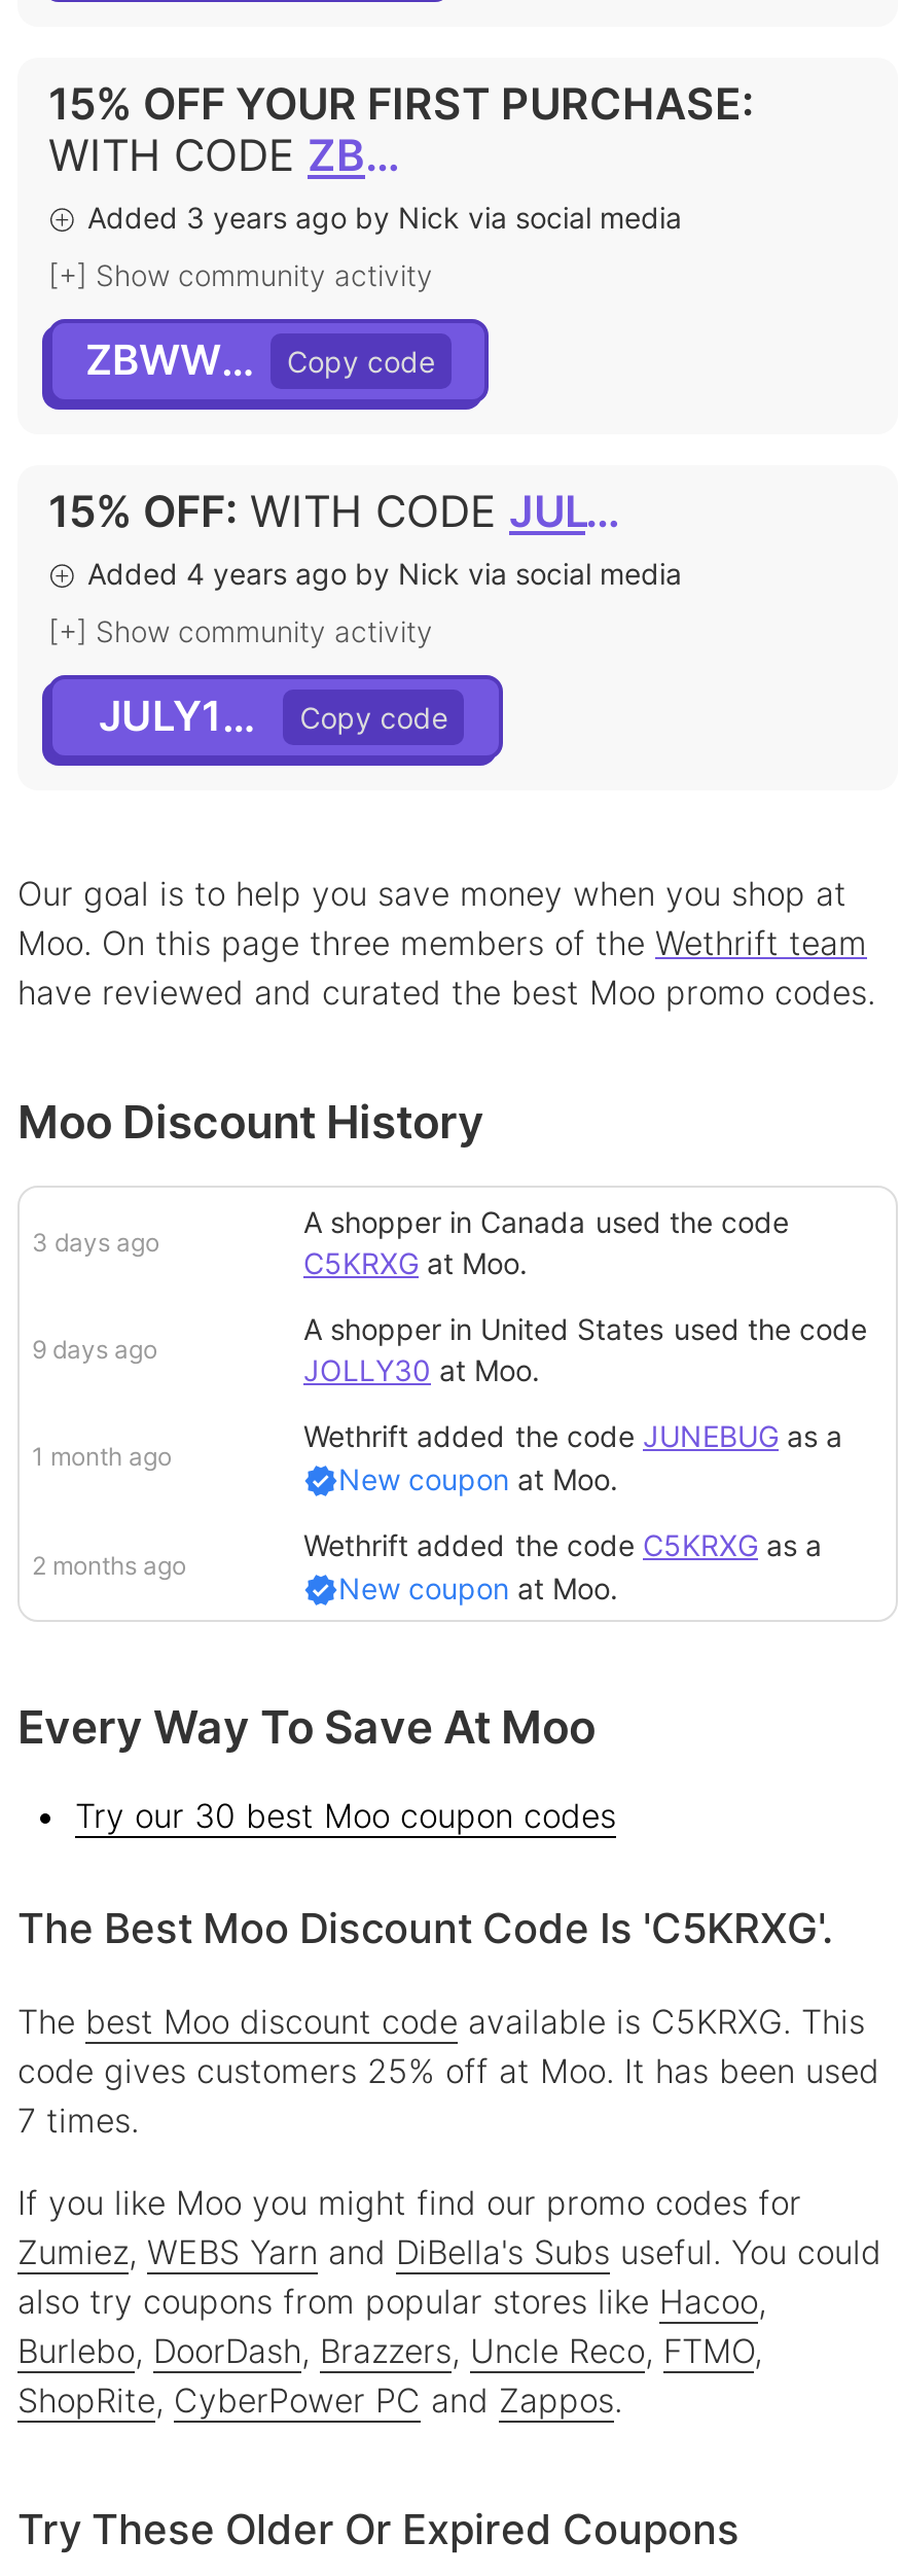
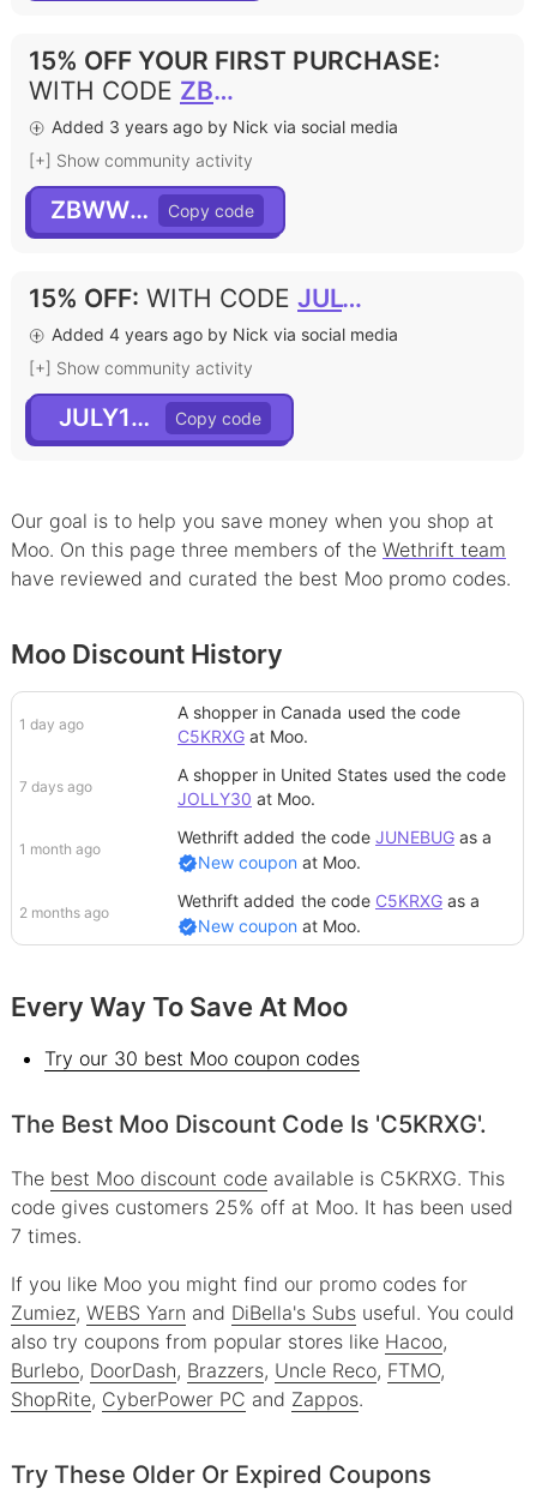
- 3 days ago
+ 1 day ago

- 9 days ago
+ 7 days ago
